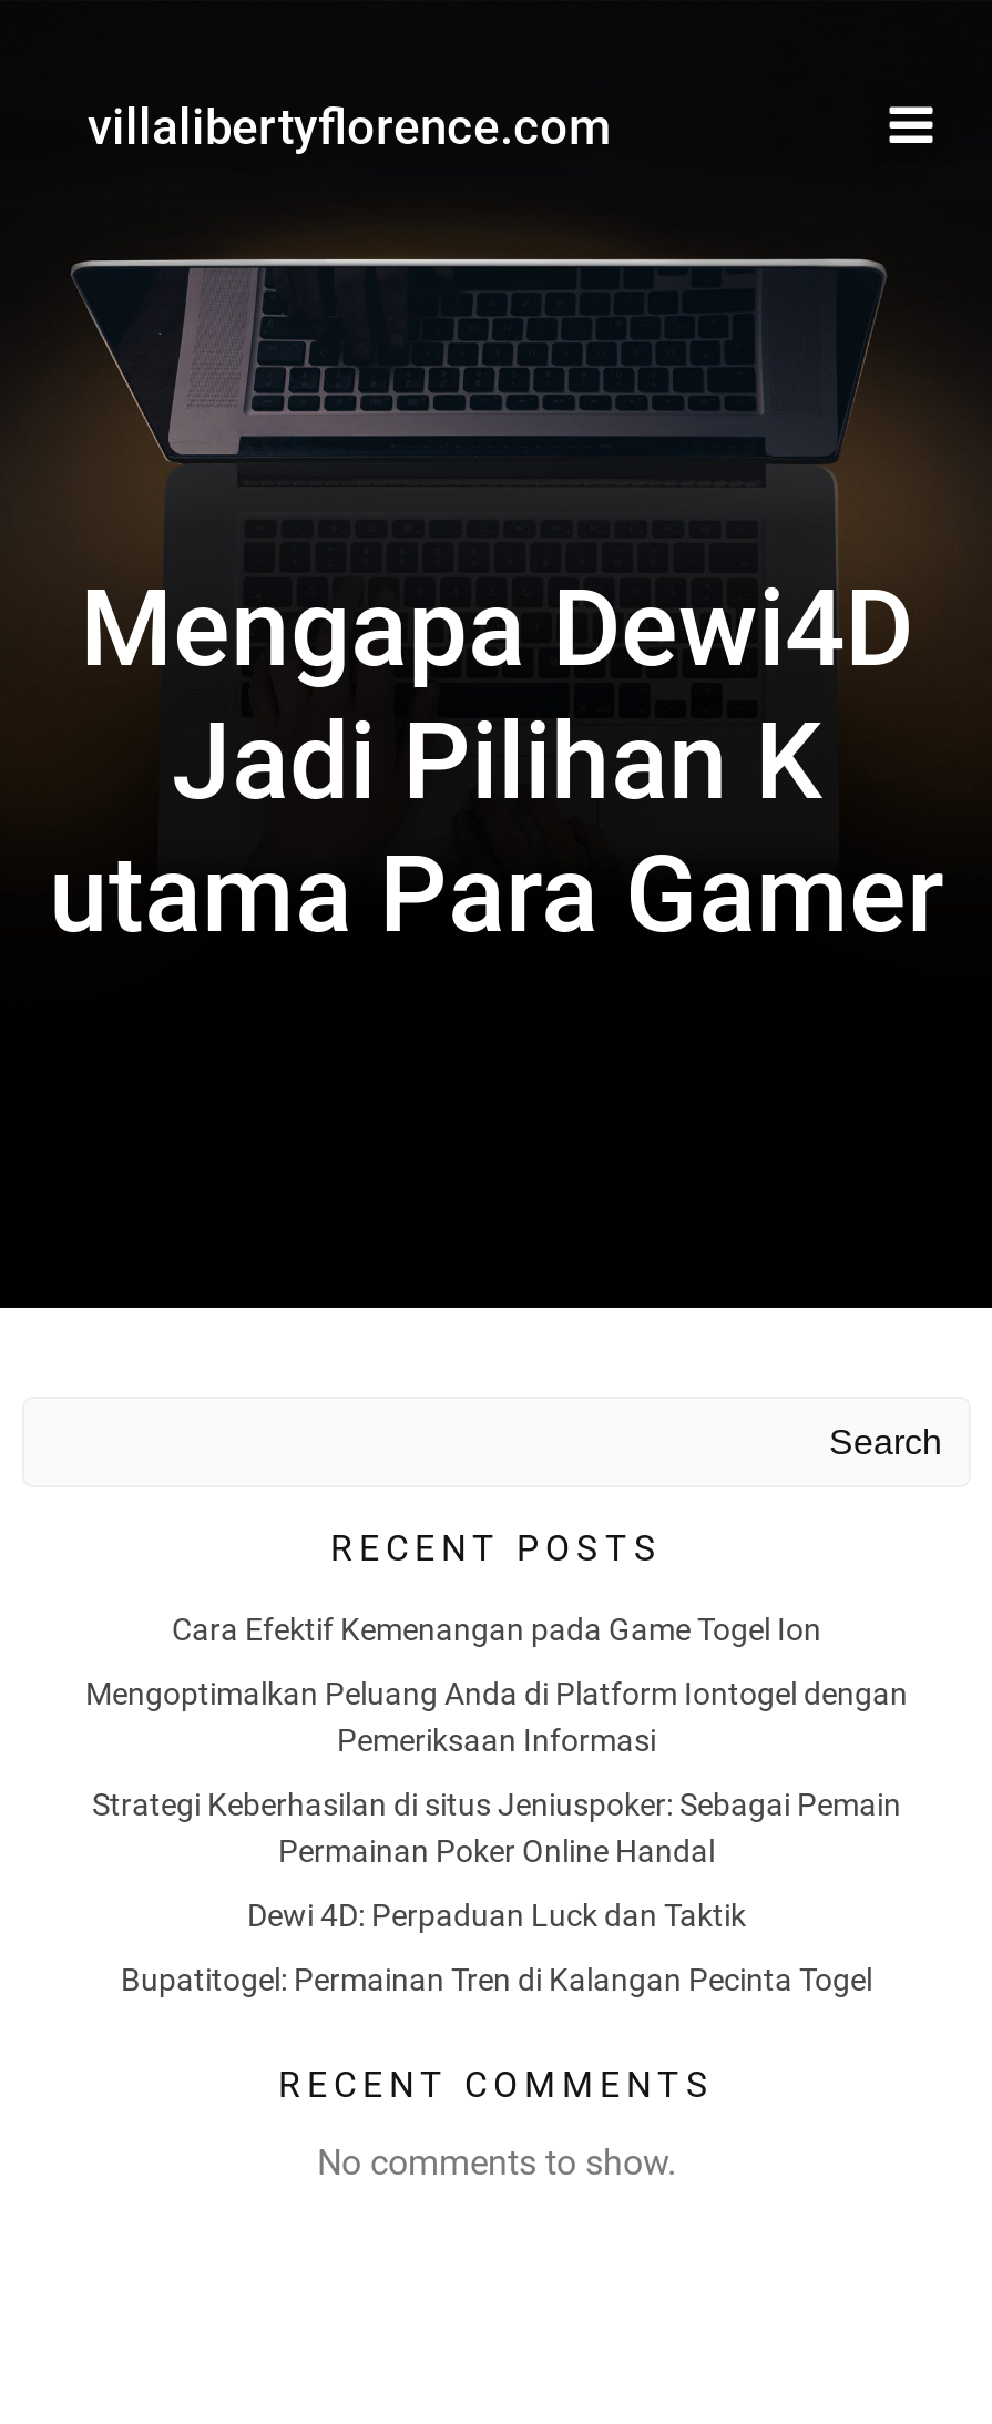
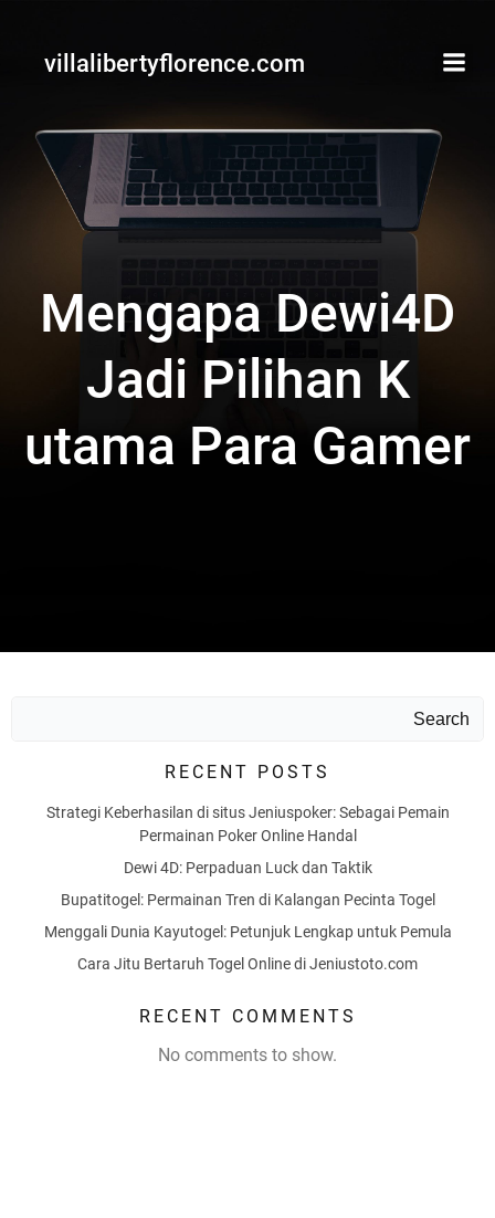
- Cara Efektif Kemenangan pada Game Togel Ion
- Mengoptimalkan Peluang Anda di Platform Iontogel dengan
- Pemeriksaan Informasi

moved up: Strategi Keberhasilan di situs Jeniuspoker: Sebagai Pemain | Permainan Poker Online Handal | Dewi 4D: Perpaduan Luck dan Taktik | Bupatitogel: Permainan Tren di Kalangan Pecinta Togel

+ Menggali Dunia Kayutogel: Petunjuk Lengkap untuk Pemula
+ Cara Jitu Bertaruh Togel Online di Jeniustoto.com

moved up: RECENT COMMENTS | No comments to show.
